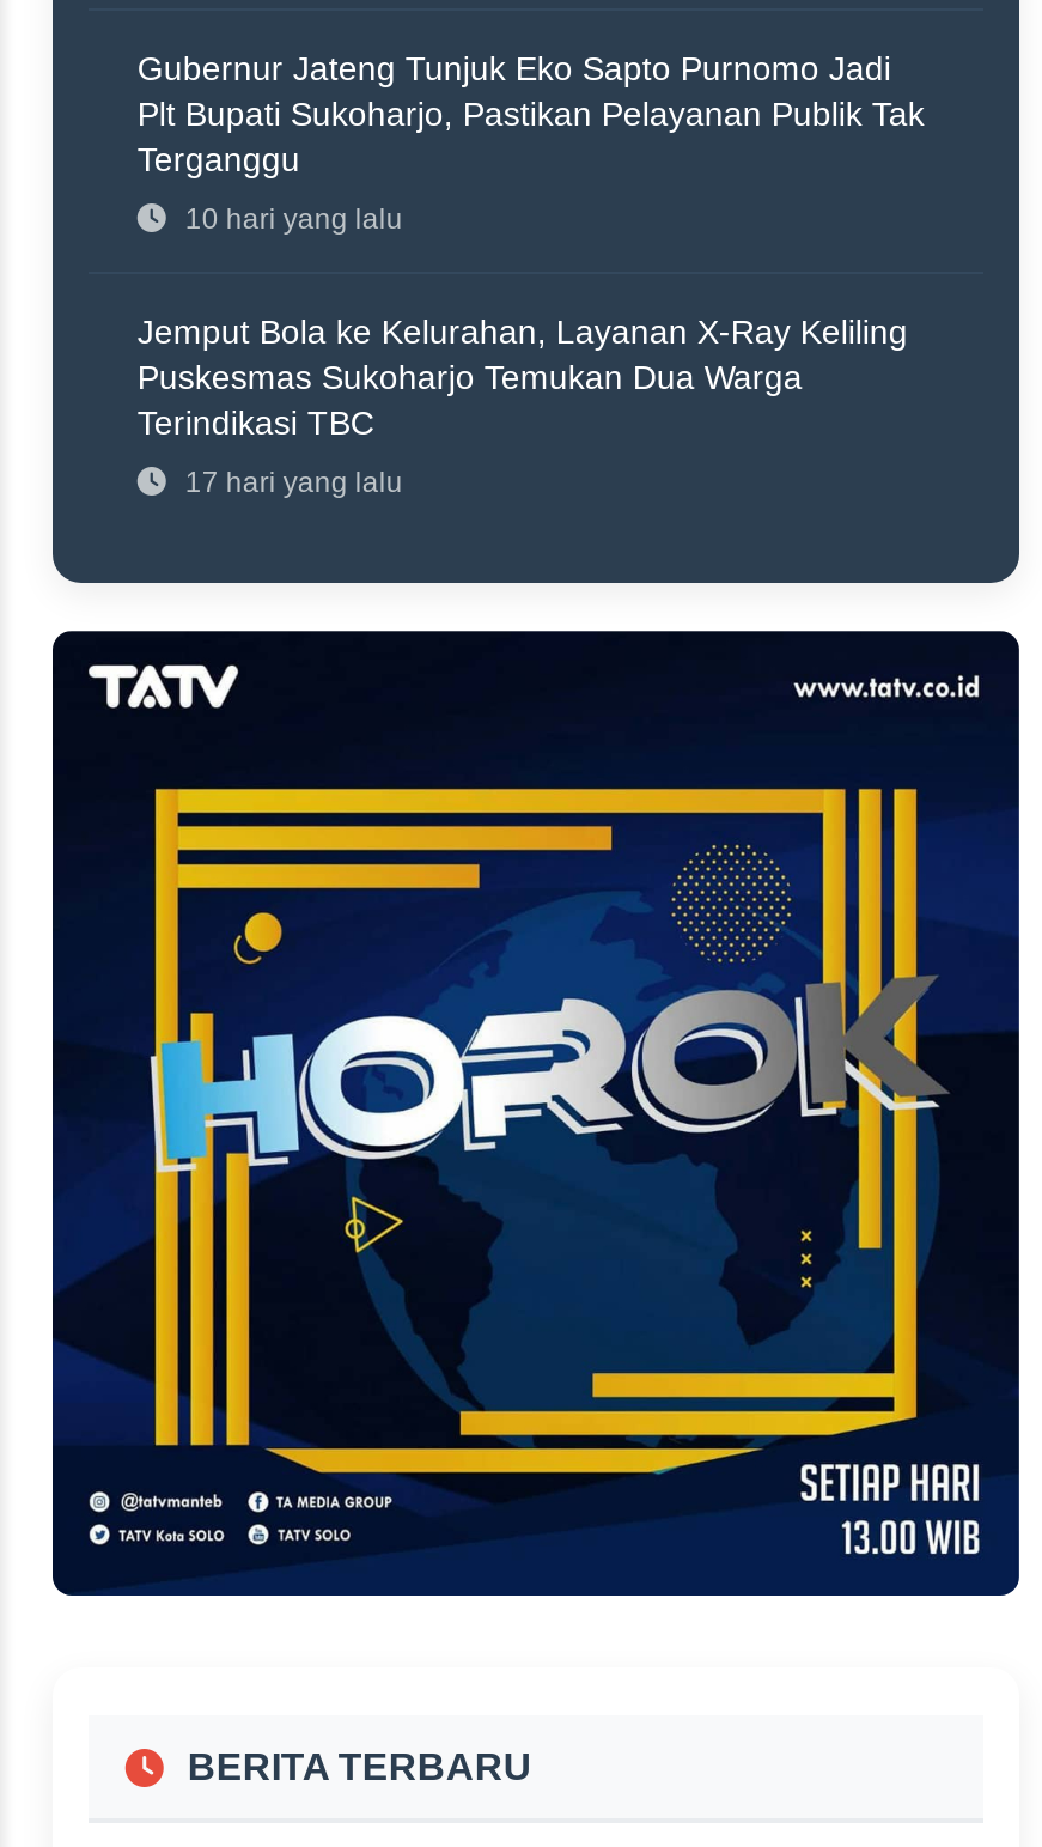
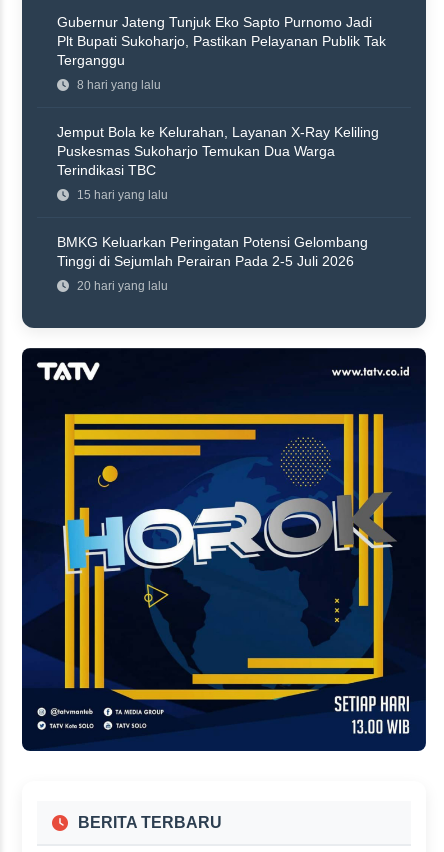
- 10 hari yang lalu
+ 8 hari yang lalu

- 17 hari yang lalu
+ 15 hari yang lalu
+ BMKG Keluarkan Peringatan Potensi Gelombang
+ Tinggi di Sejumlah Perairan Pada 2-5 Juli 2026
+ 20 hari yang lalu
